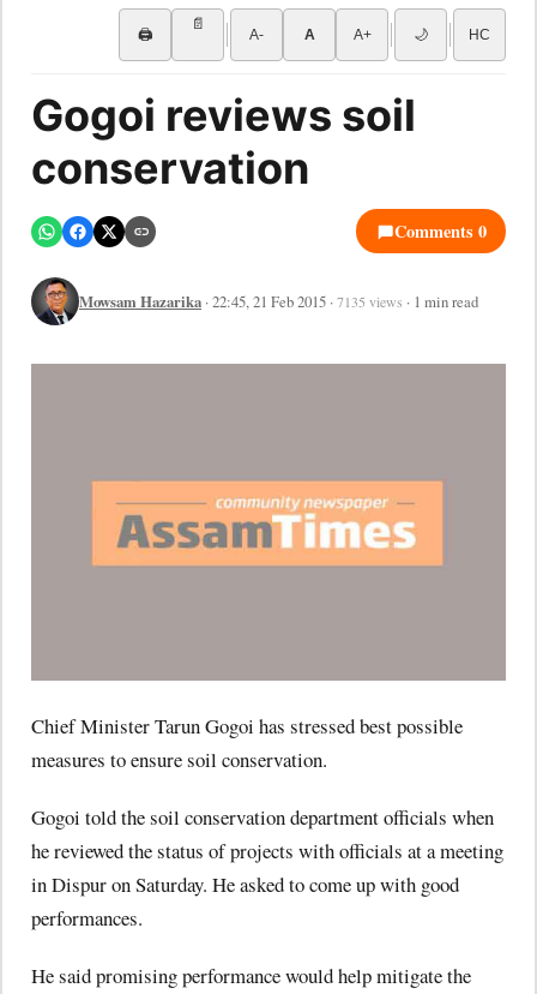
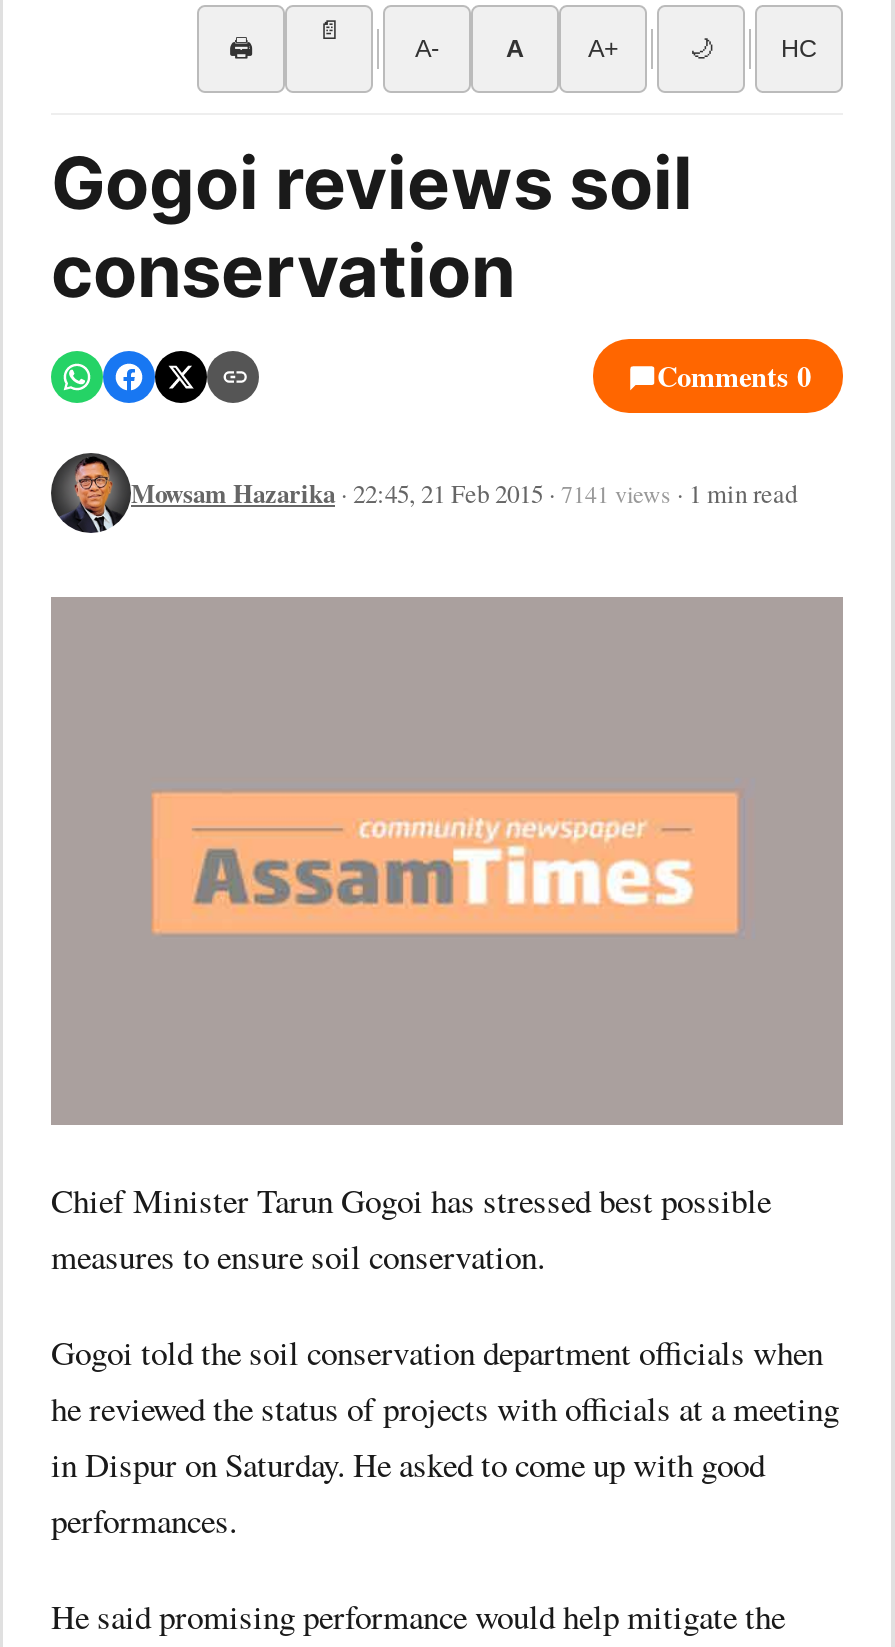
- Mowsam Hazarika · 22:45, 21 Feb 2015 · 7135 views · 1 min read
+ Mowsam Hazarika · 22:45, 21 Feb 2015 · 7141 views · 1 min read
